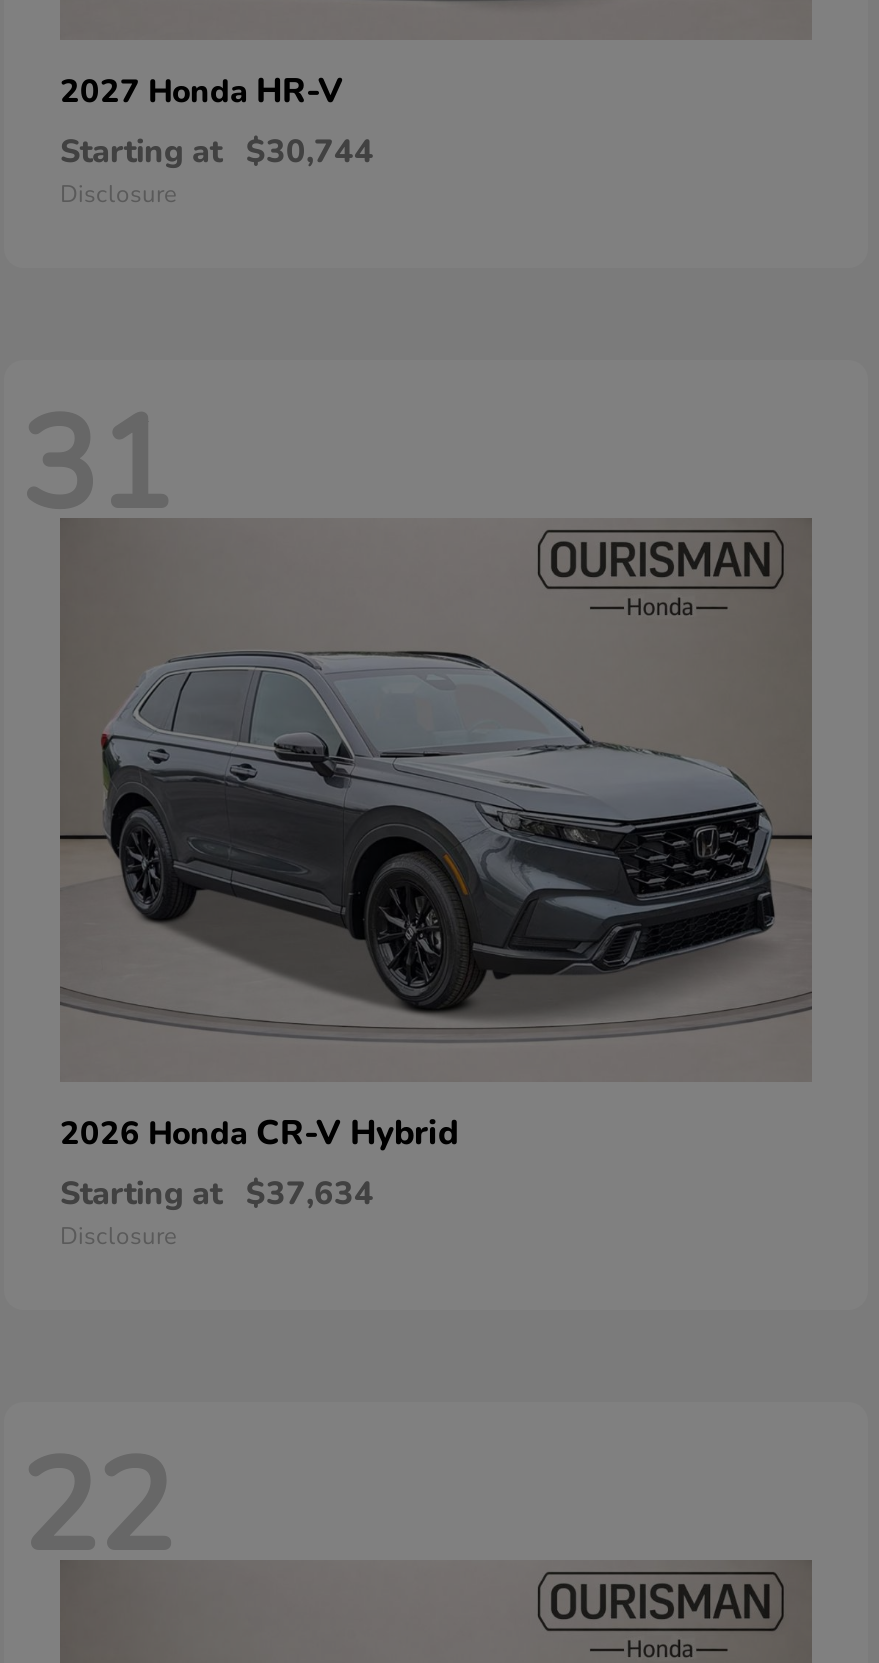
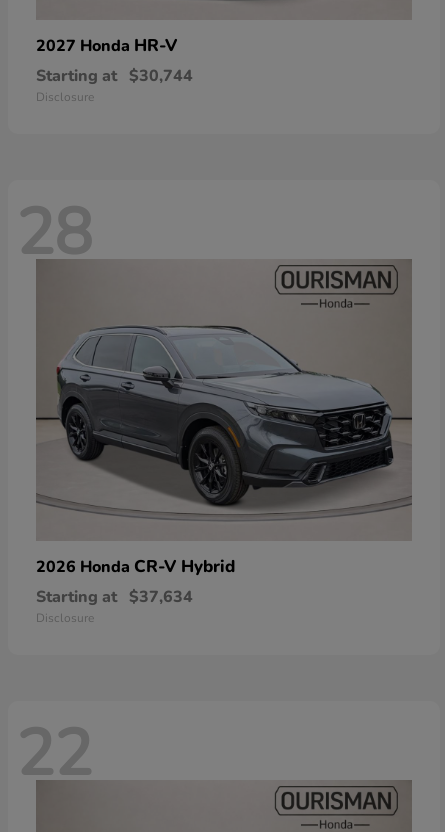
- 31
+ 28
